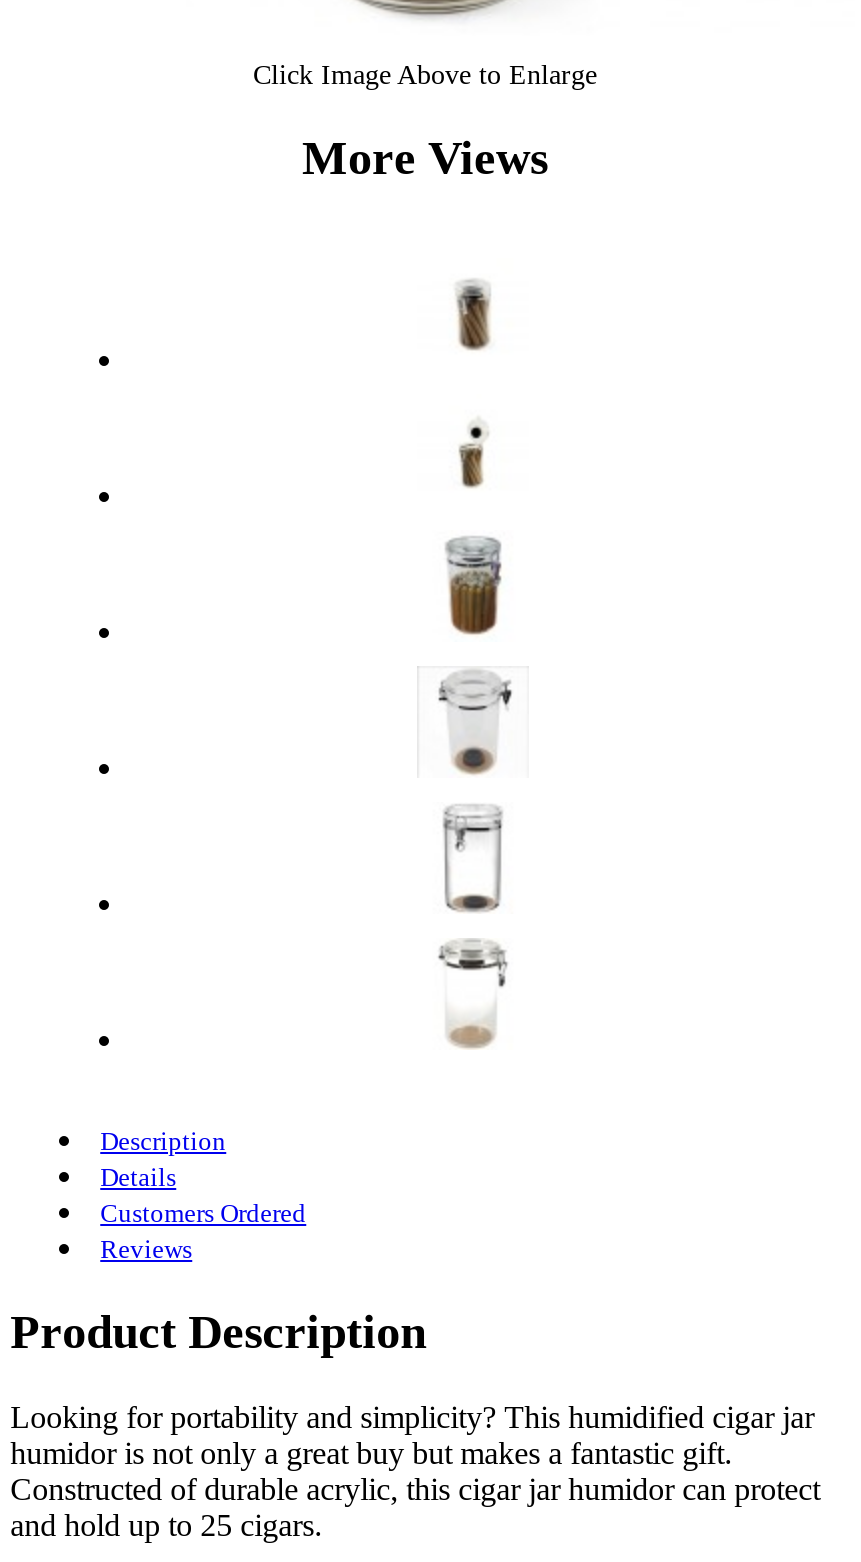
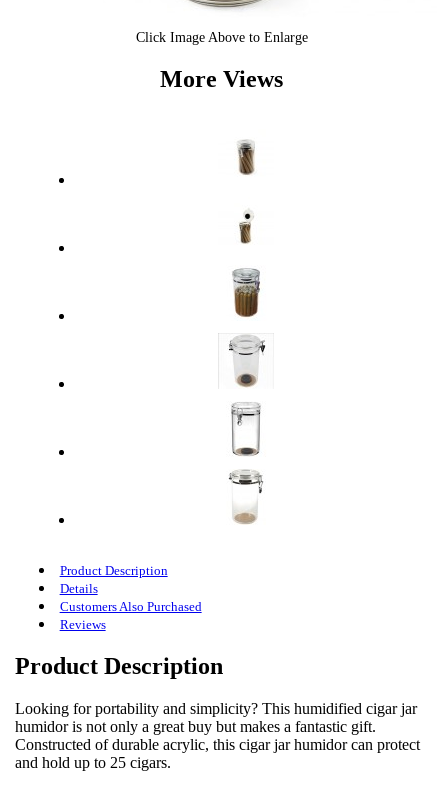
- Description
+ Product Description

- Customers Ordered
+ Customers Also Purchased
